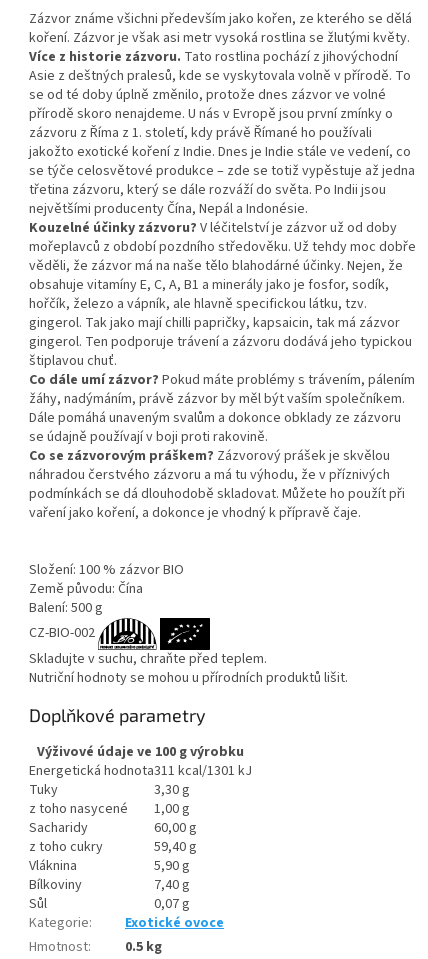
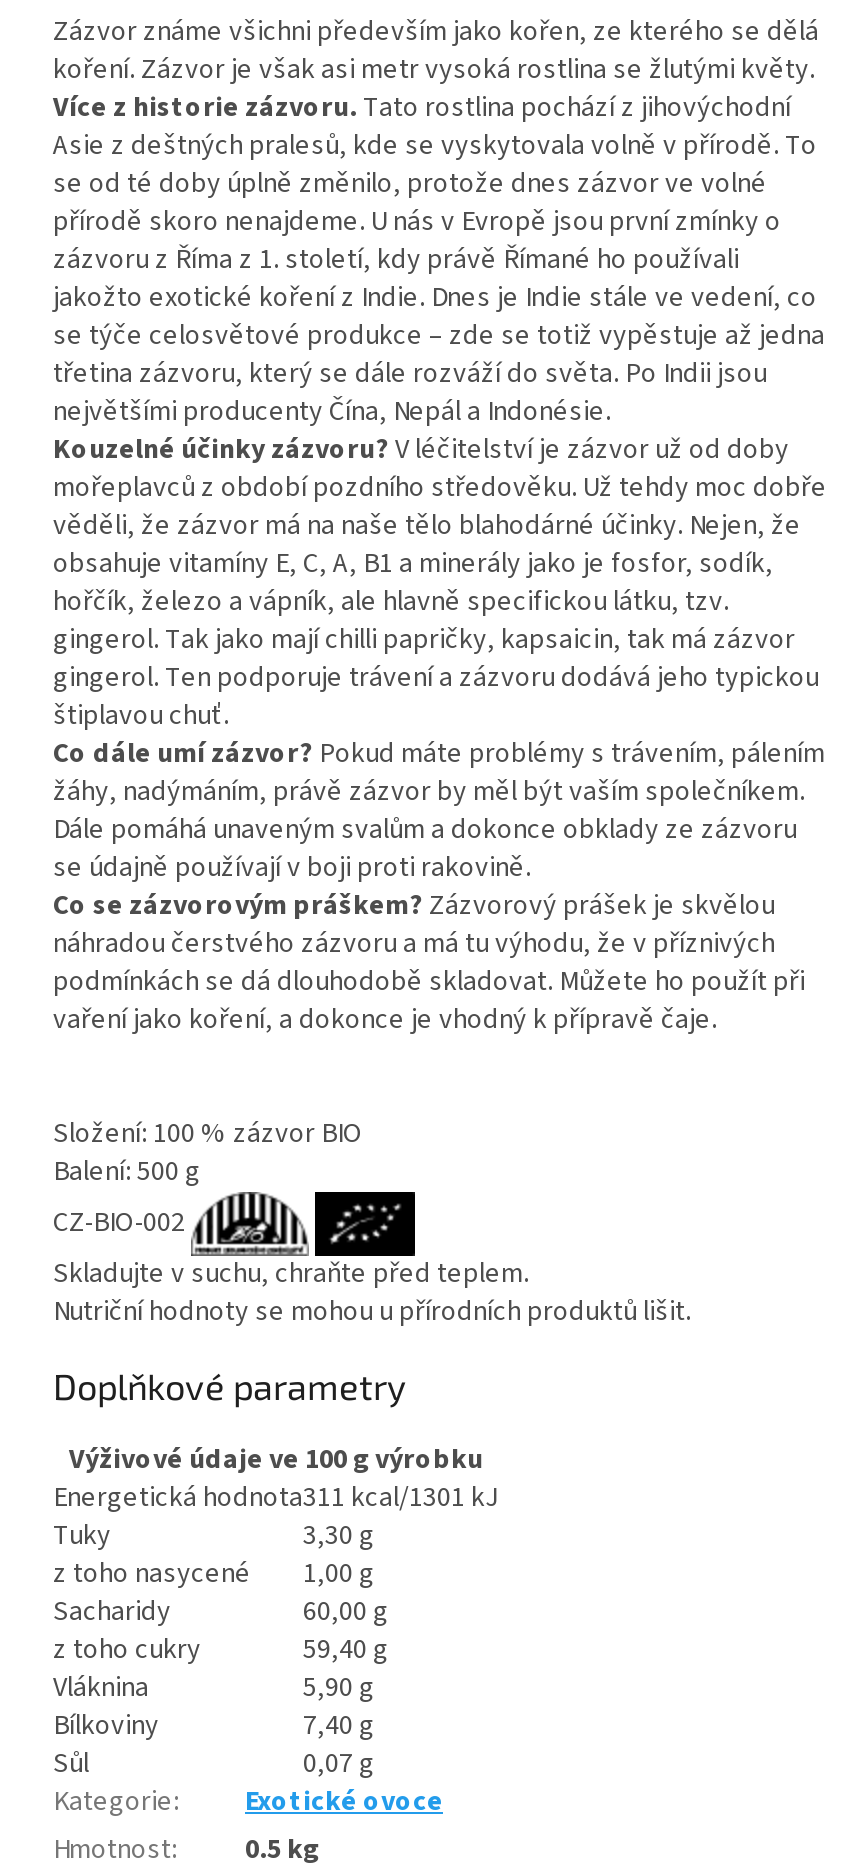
- Země původu: Čína
